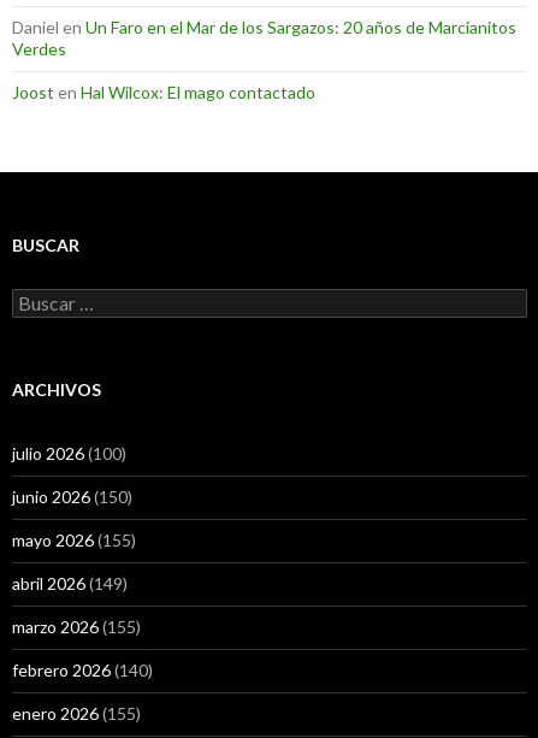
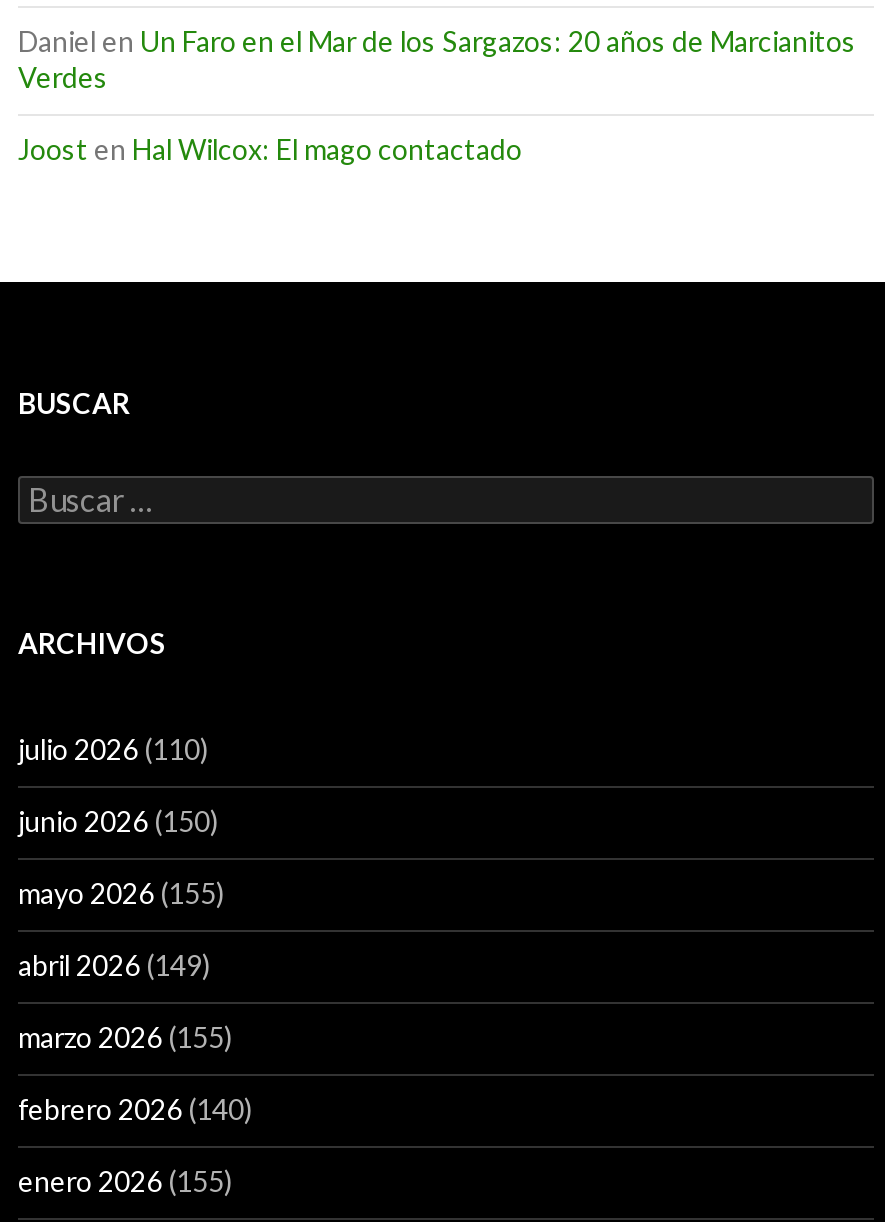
- julio 2026 (100)
+ julio 2026 (110)
